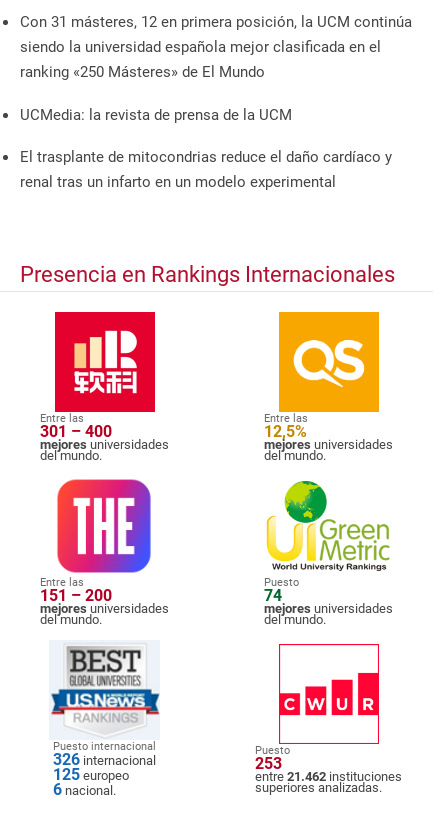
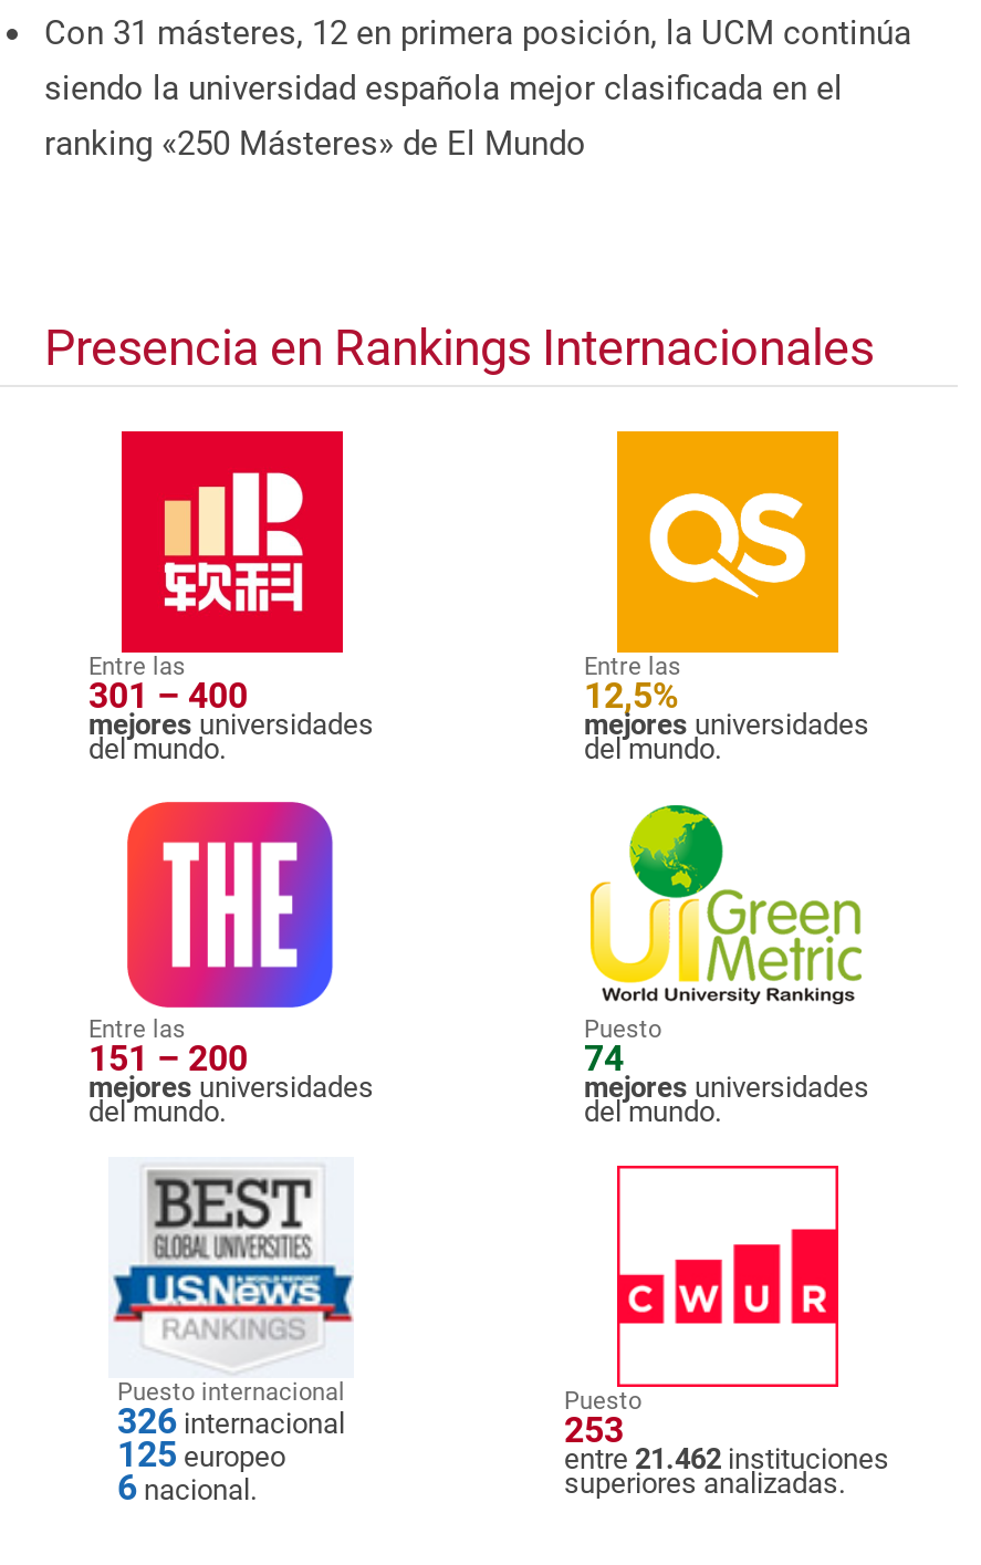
- UCMedia: la revista de prensa de la UCM
- El trasplante de mitocondrias reduce el daño cardíaco y
- renal tras un infarto en un modelo experimental
